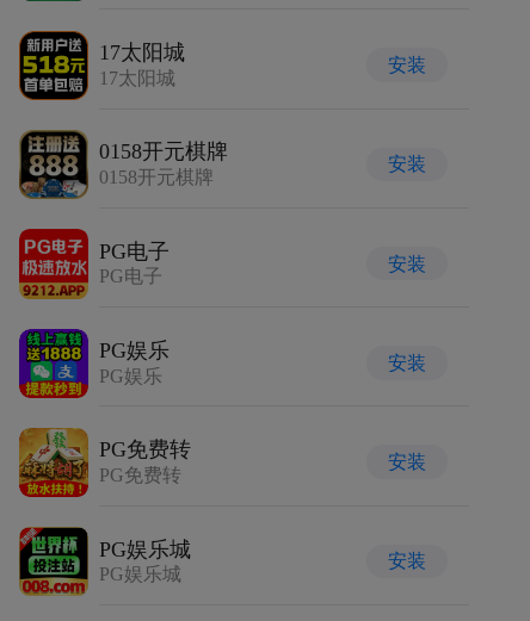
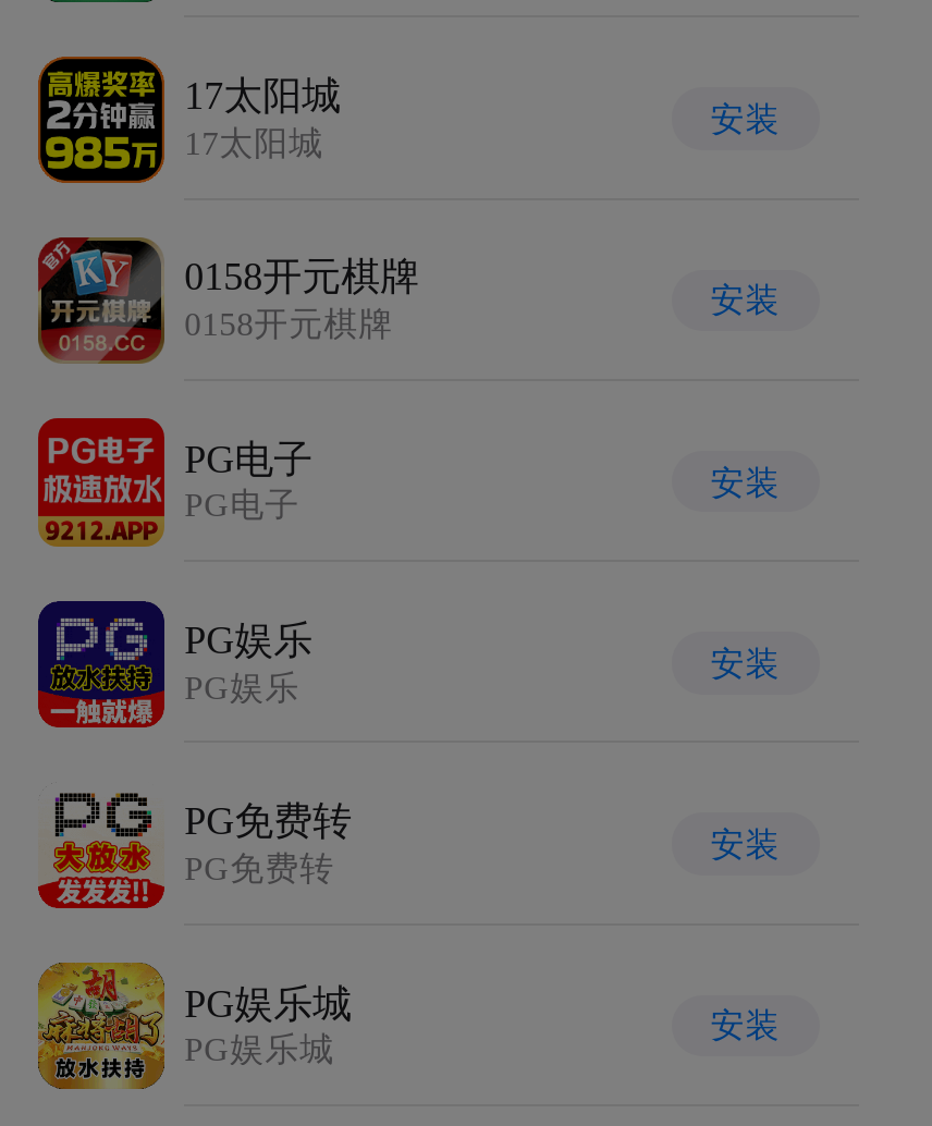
- [image]
+ [image]

- [image]
+ [image]

- [image]
+ [image]

- [image]
+ [image]

- [image]
+ [image]
